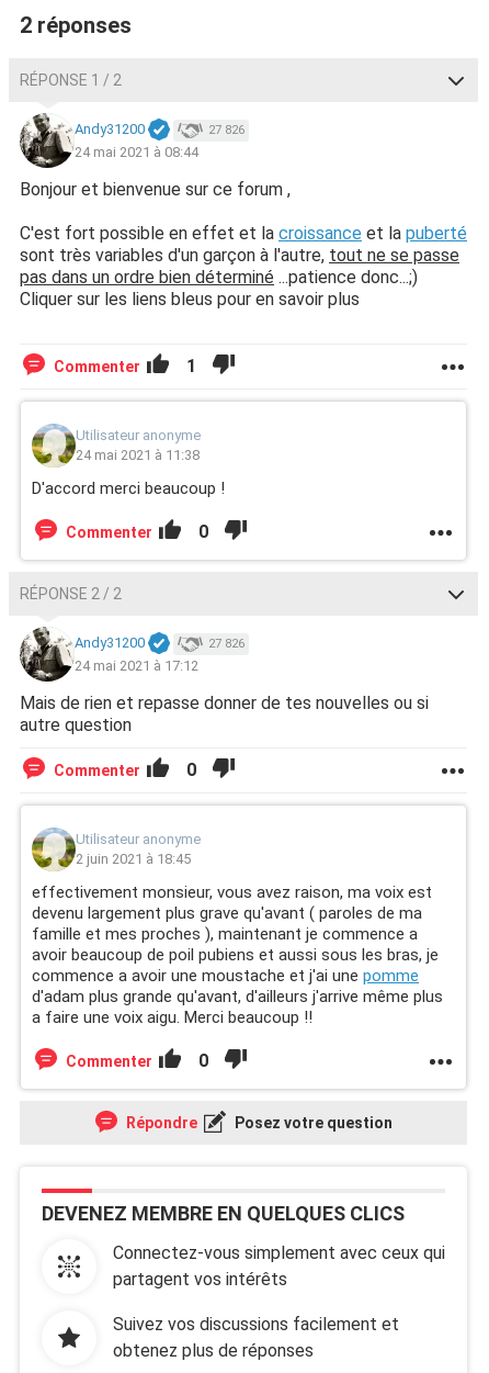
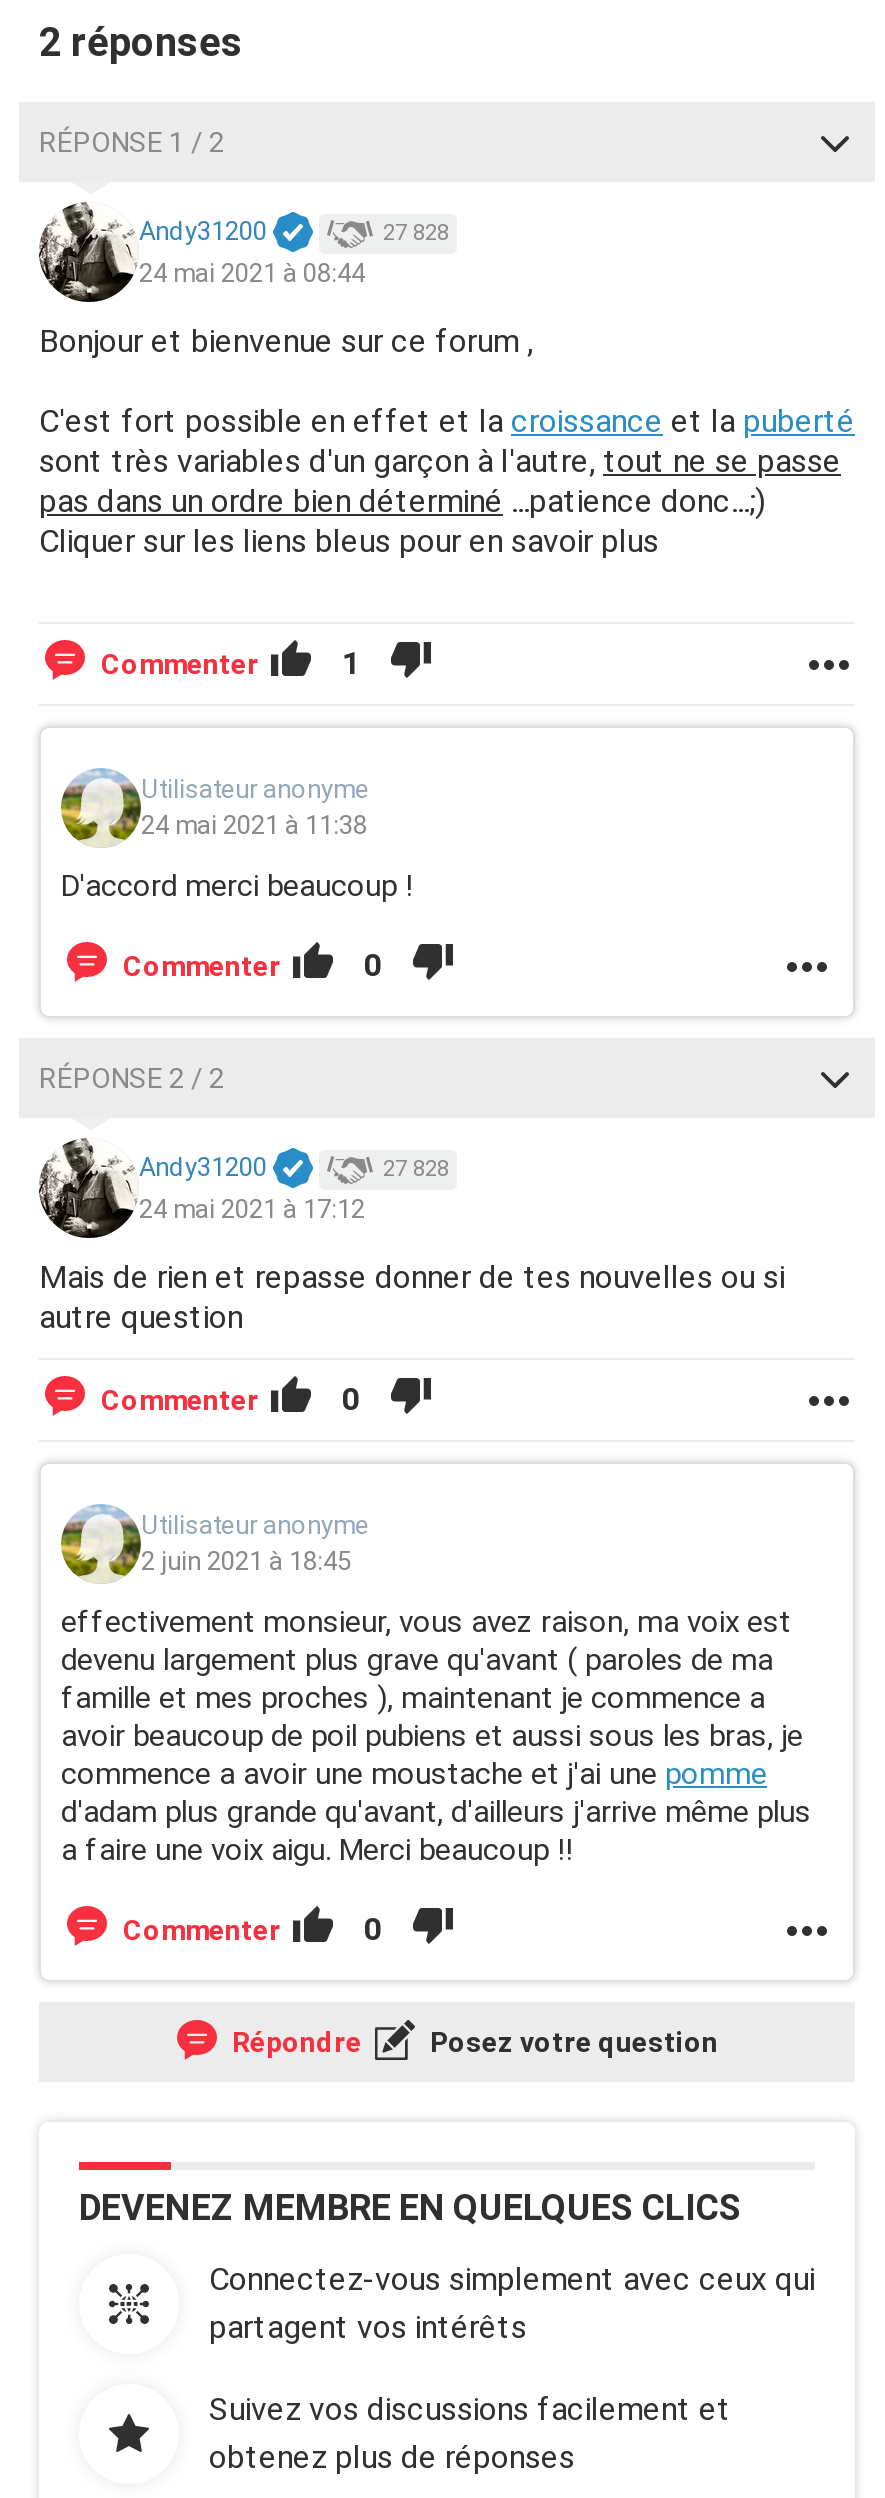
- 27 826
+ 27 828

- 27 826
+ 27 828
